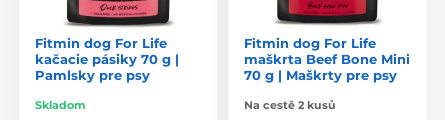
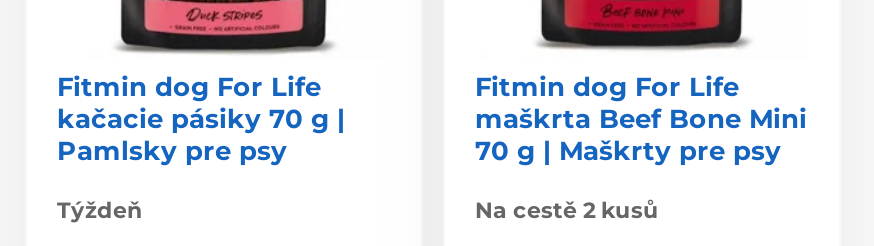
- Skladom
+ Týždeň
